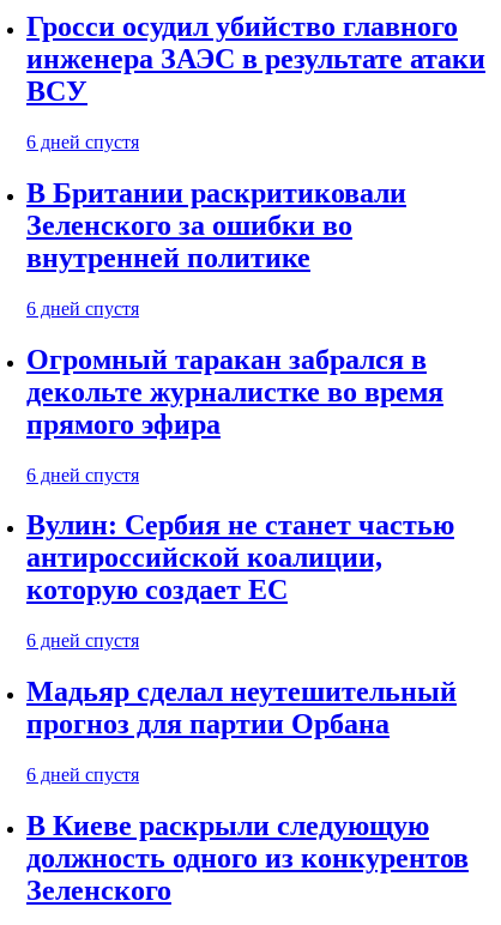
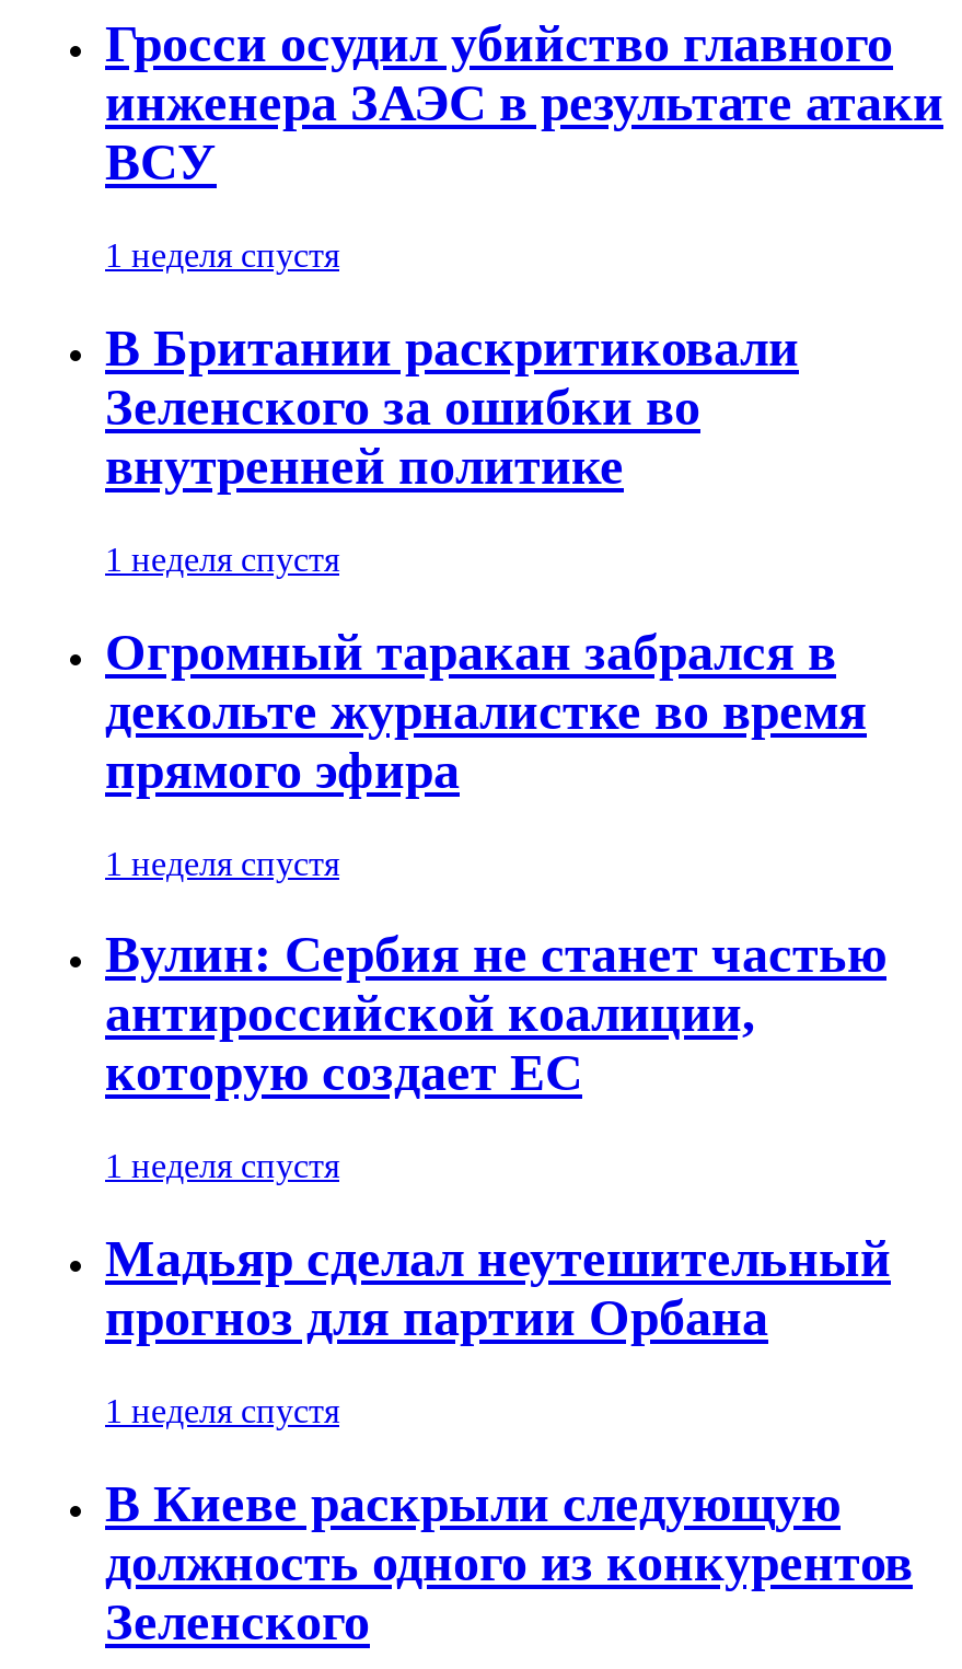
- 6 дней спустя
+ 1 неделя спустя

- 6 дней спустя
+ 1 неделя спустя

- 6 дней спустя
+ 1 неделя спустя

- 6 дней спустя
+ 1 неделя спустя

- 6 дней спустя
+ 1 неделя спустя
